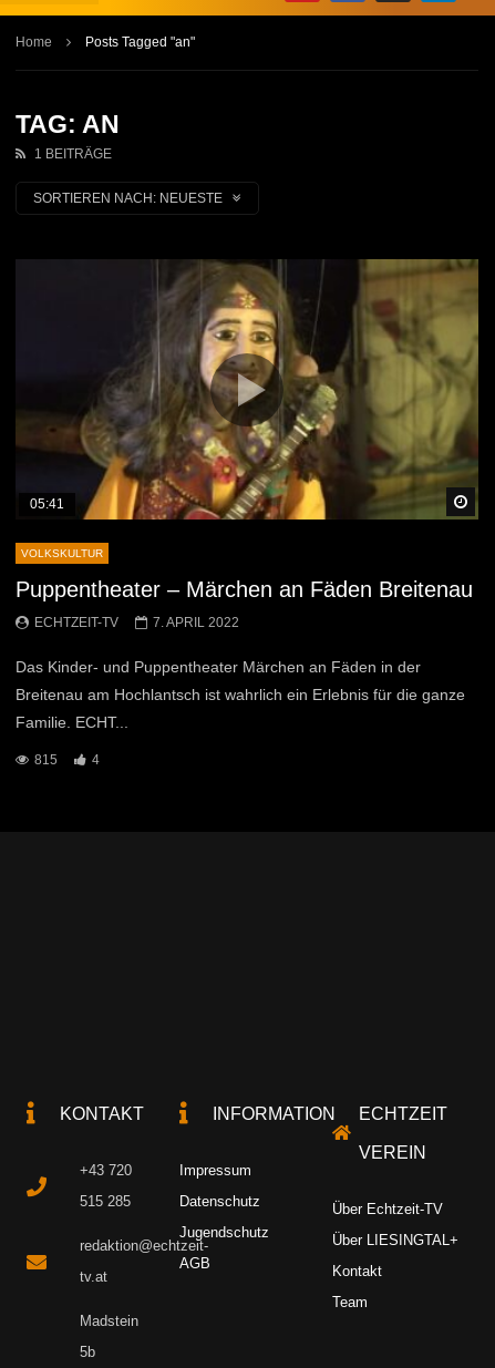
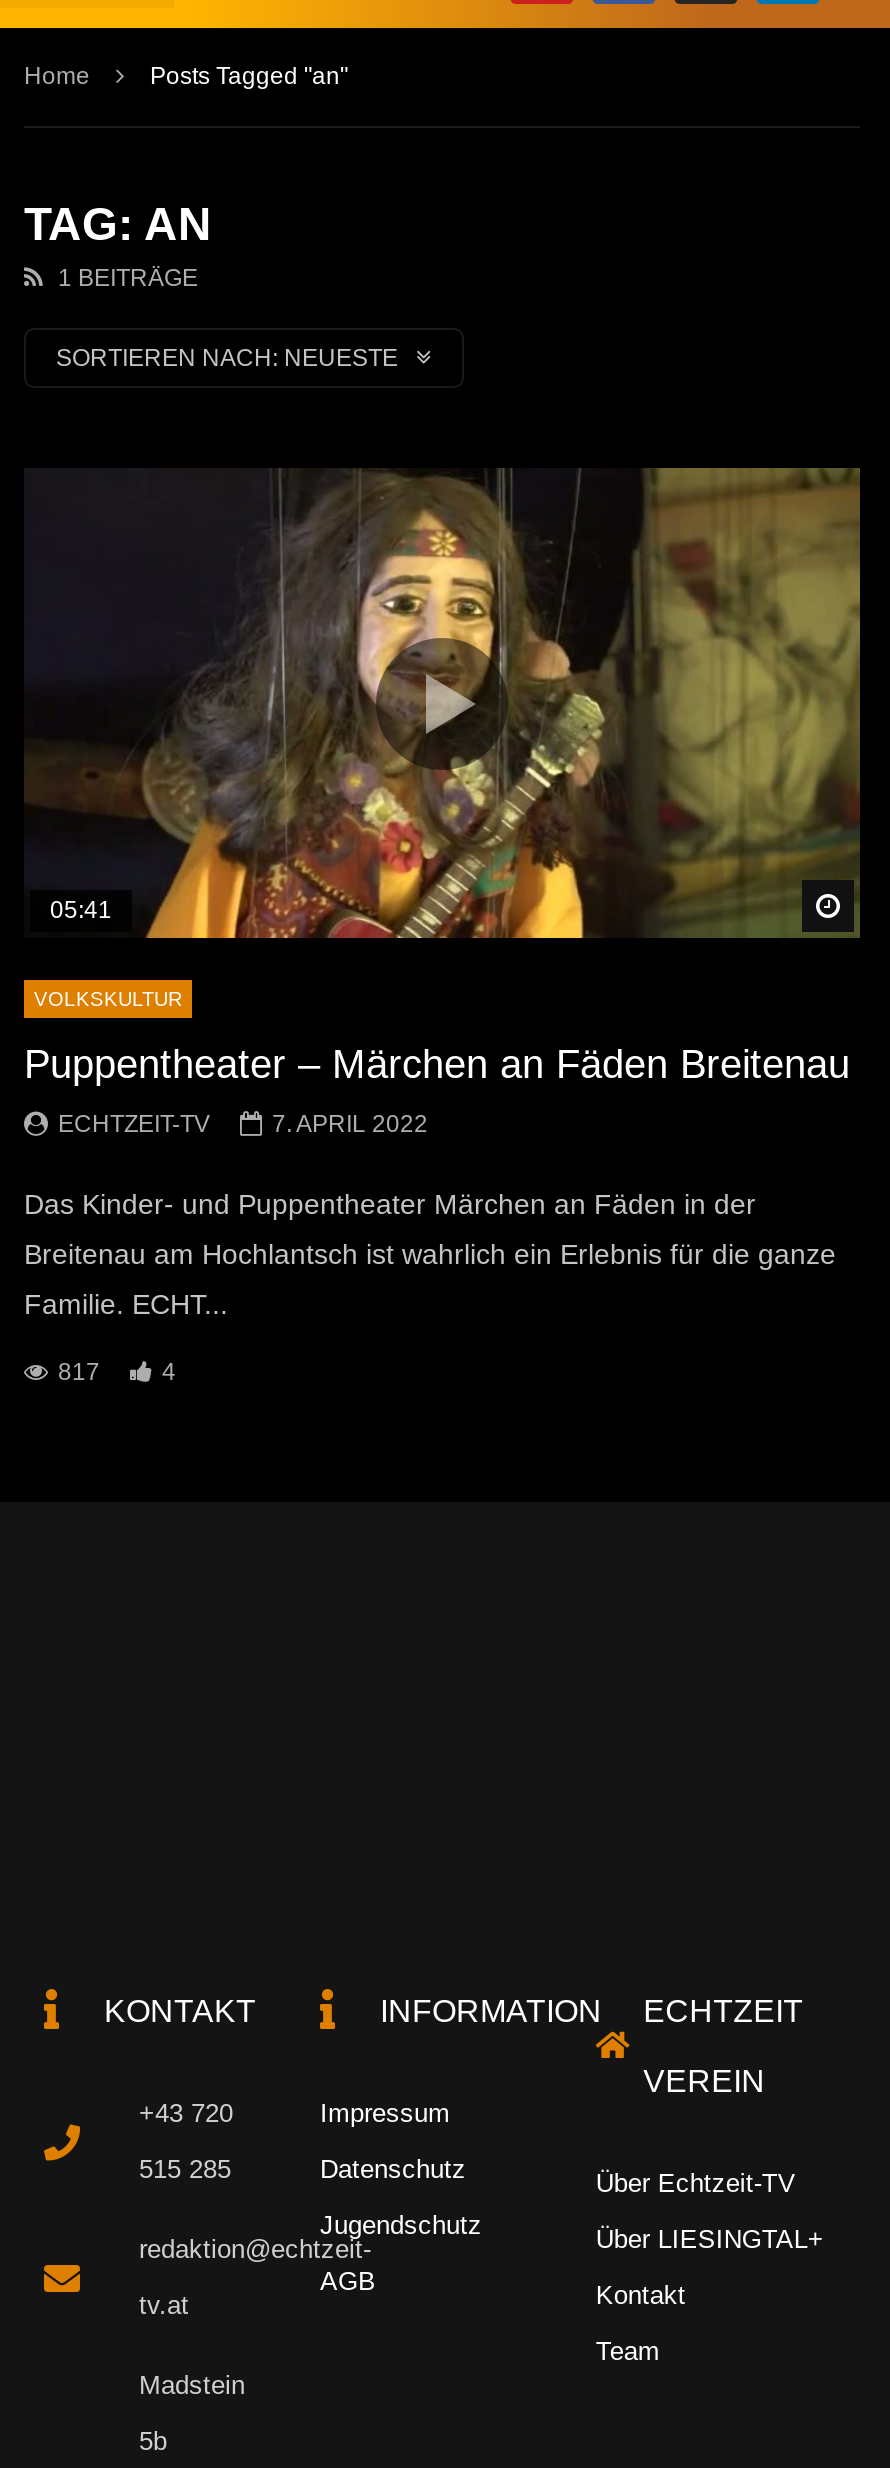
- 815
+ 817
